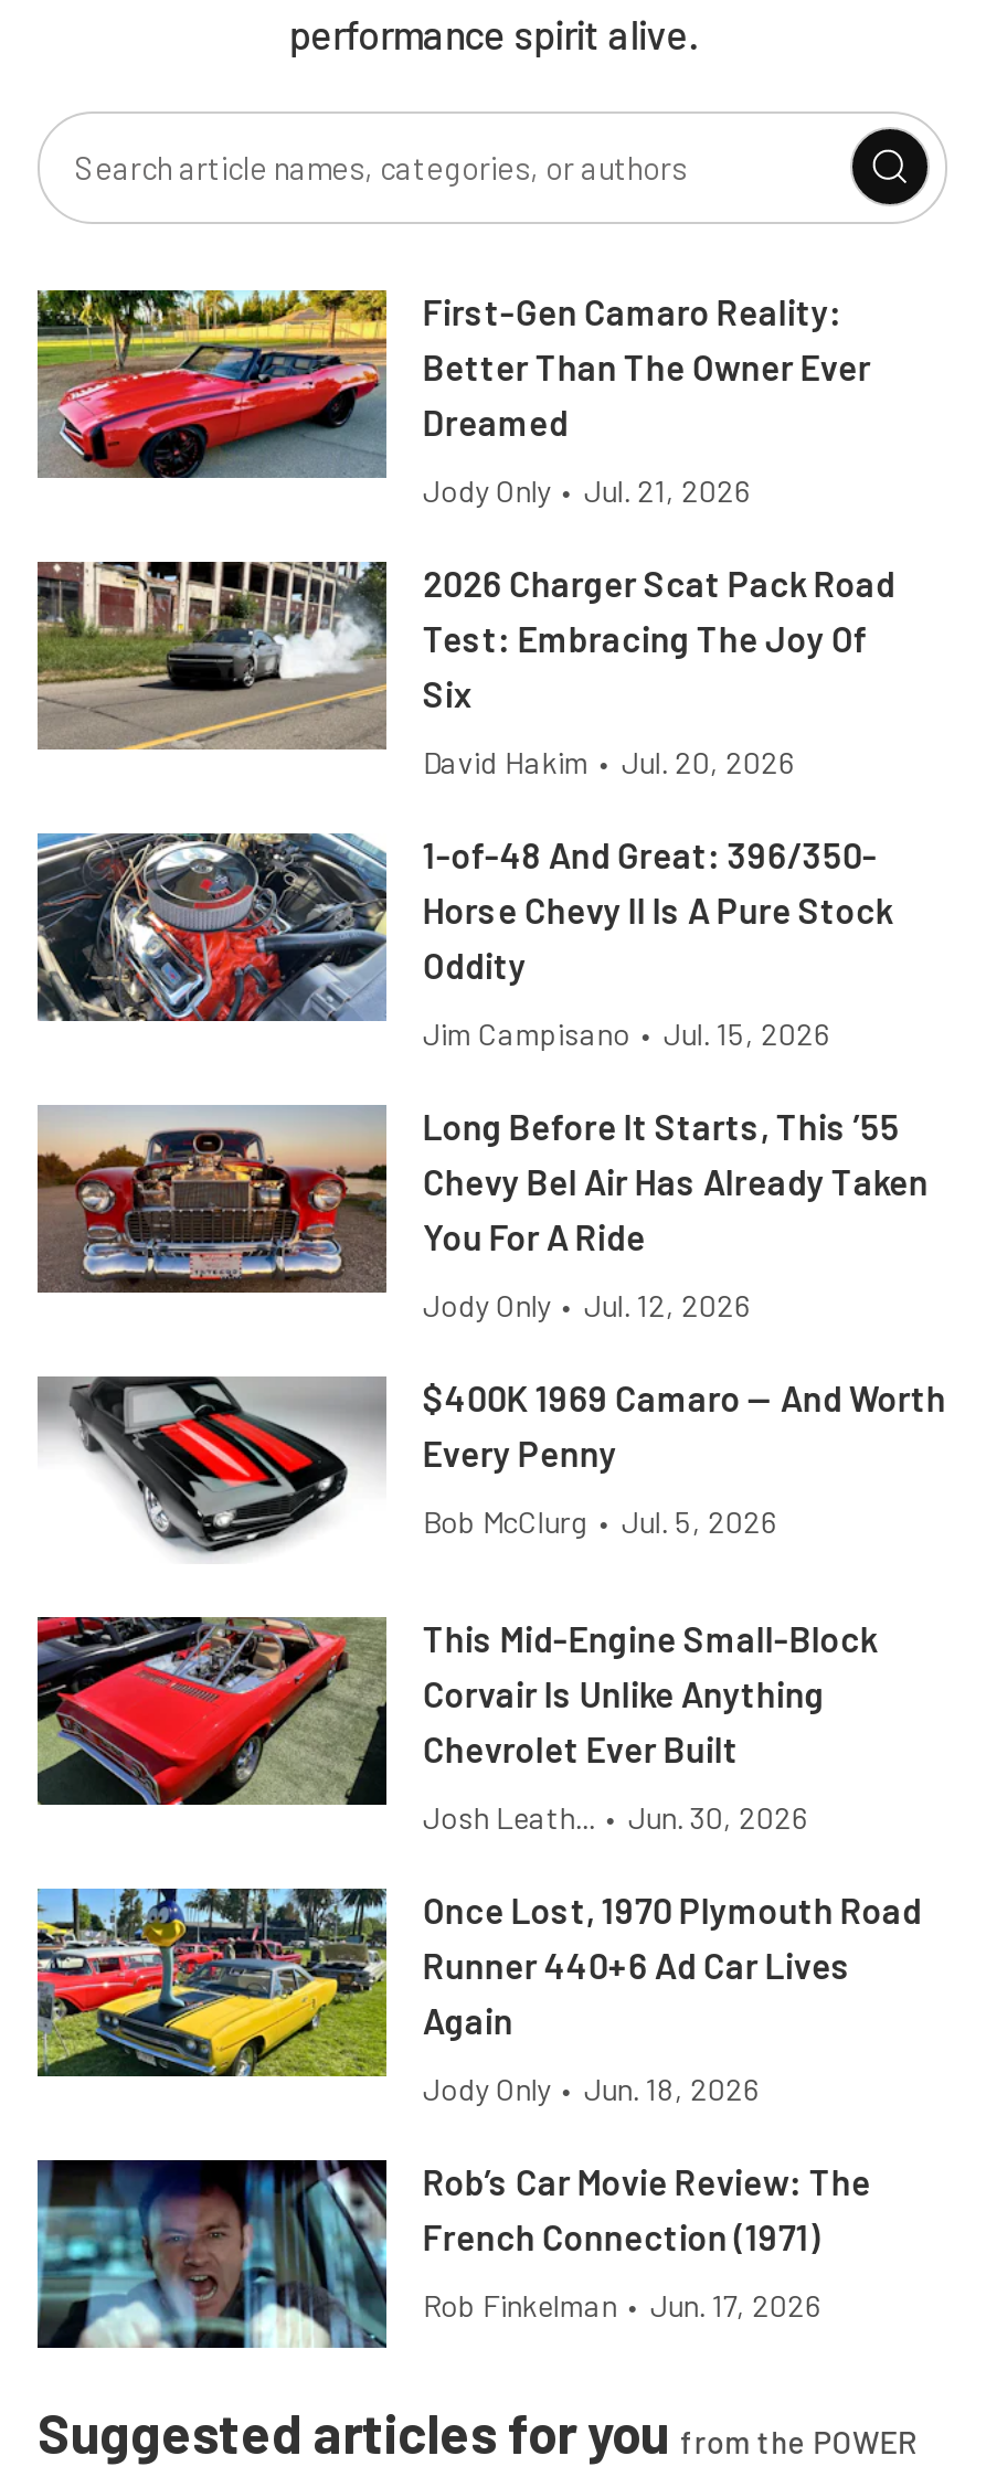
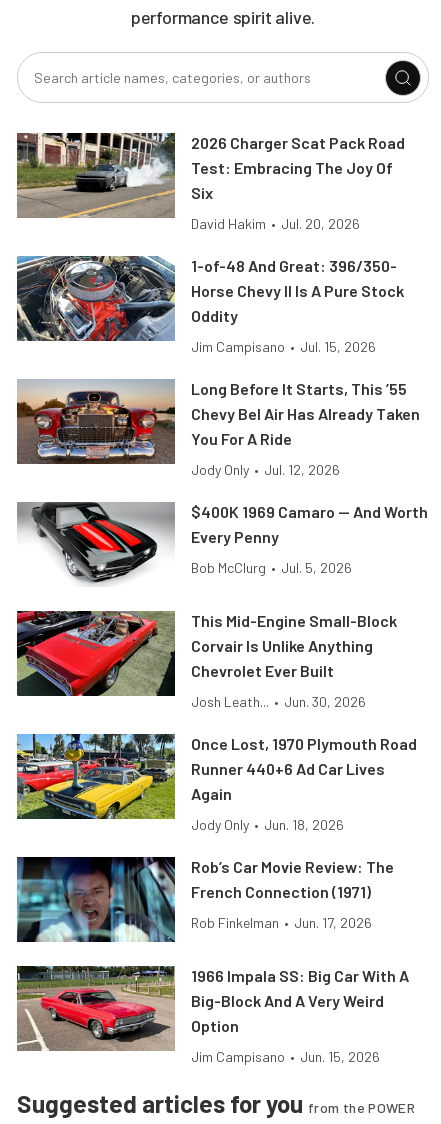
- [image]
- First-Gen Camaro Reality:
- Better Than The Owner Ever
- Dreamed
- Jody Only • Jul. 21, 2026

moved up: [image] | 2026 Charger Scat Pack Road | Test: Embracing The Joy Of | ... | French Connection (1971) | Rob Finkelman • Jun. 17, 2026

+ [image]
+ 1966 Impala SS: Big Car With A
+ Big-Block And A Very Weird
+ Option
+ Jim Campisano • Jun. 15, 2026
